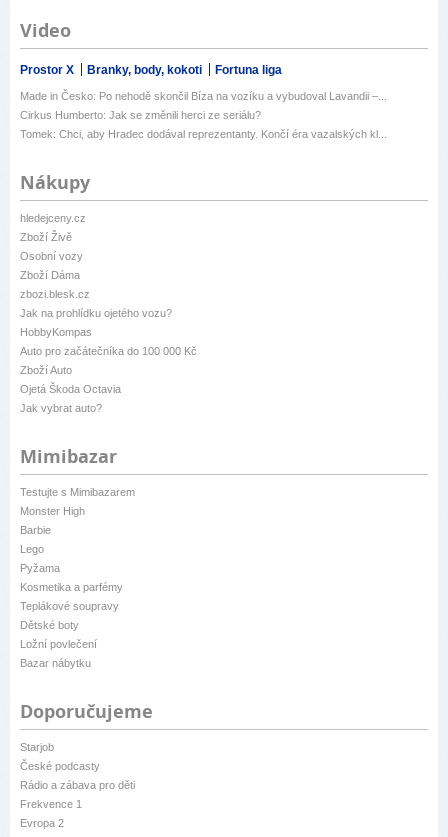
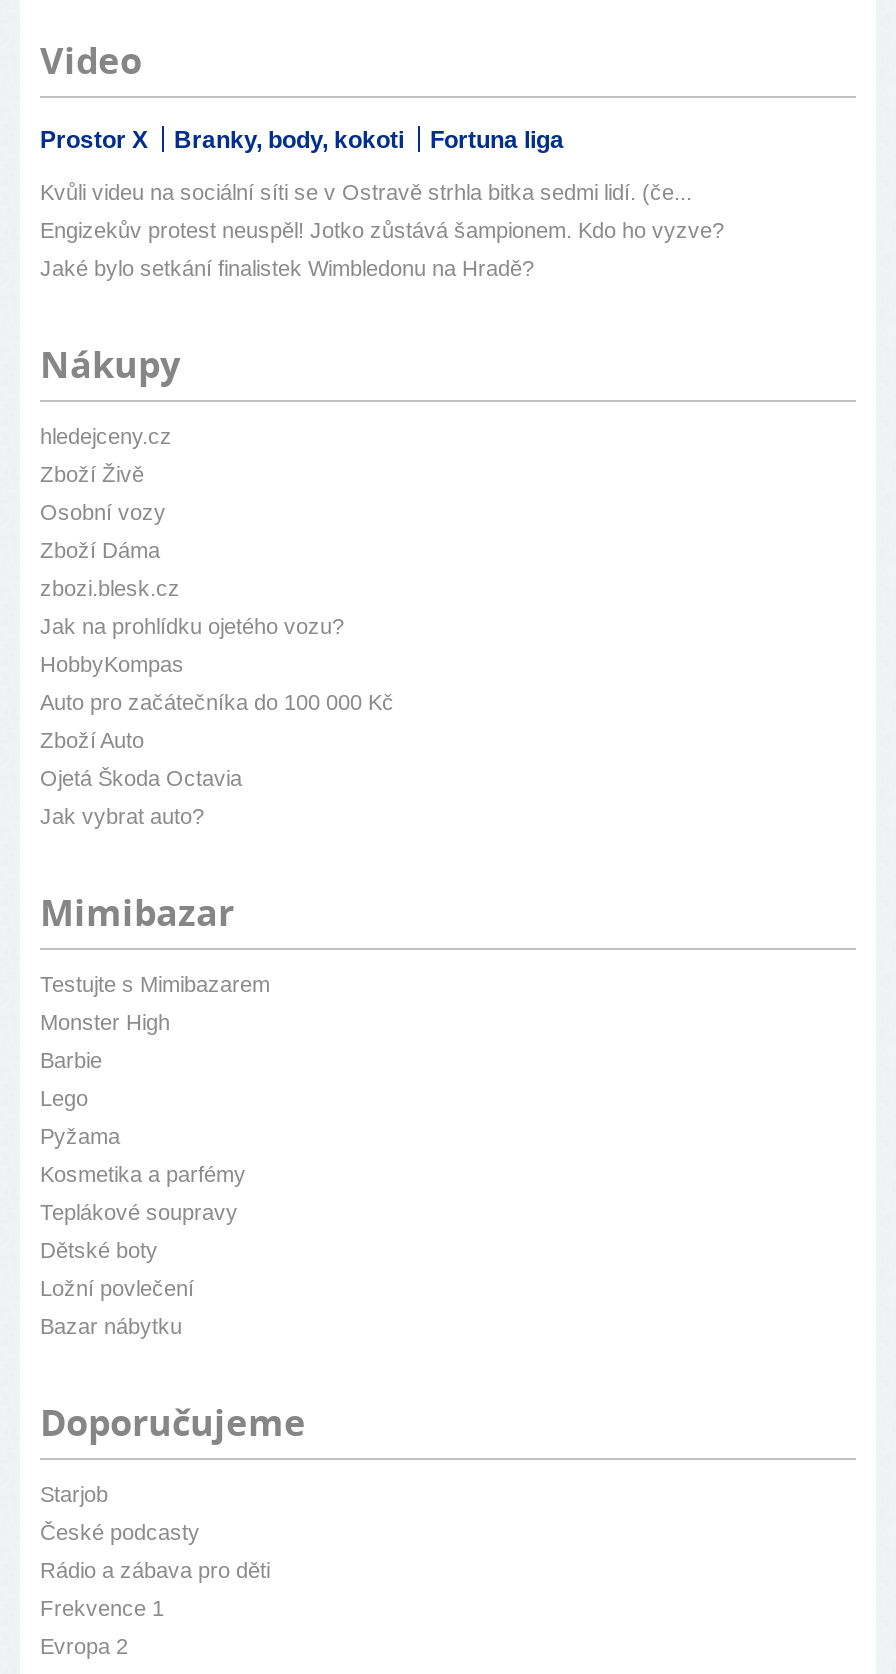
- Made in Česko: Po nehodě skončil Bíza na vozíku a vybudoval Lavandii –...
+ Kvůli videu na sociální síti se v Ostravě strhla bitka sedmi lidí. (če...

- Cirkus Humberto: Jak se změnili herci ze seriálu?
+ Engizekův protest neuspěl! Jotko zůstává šampionem. Kdo ho vyzve?

- Tomek: Chci, aby Hradec dodával reprezentanty. Končí éra vazalských kl...
+ Jaké bylo setkání finalistek Wimbledonu na Hradě?
